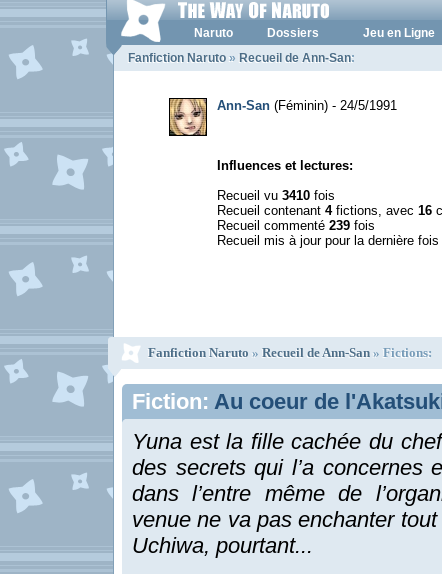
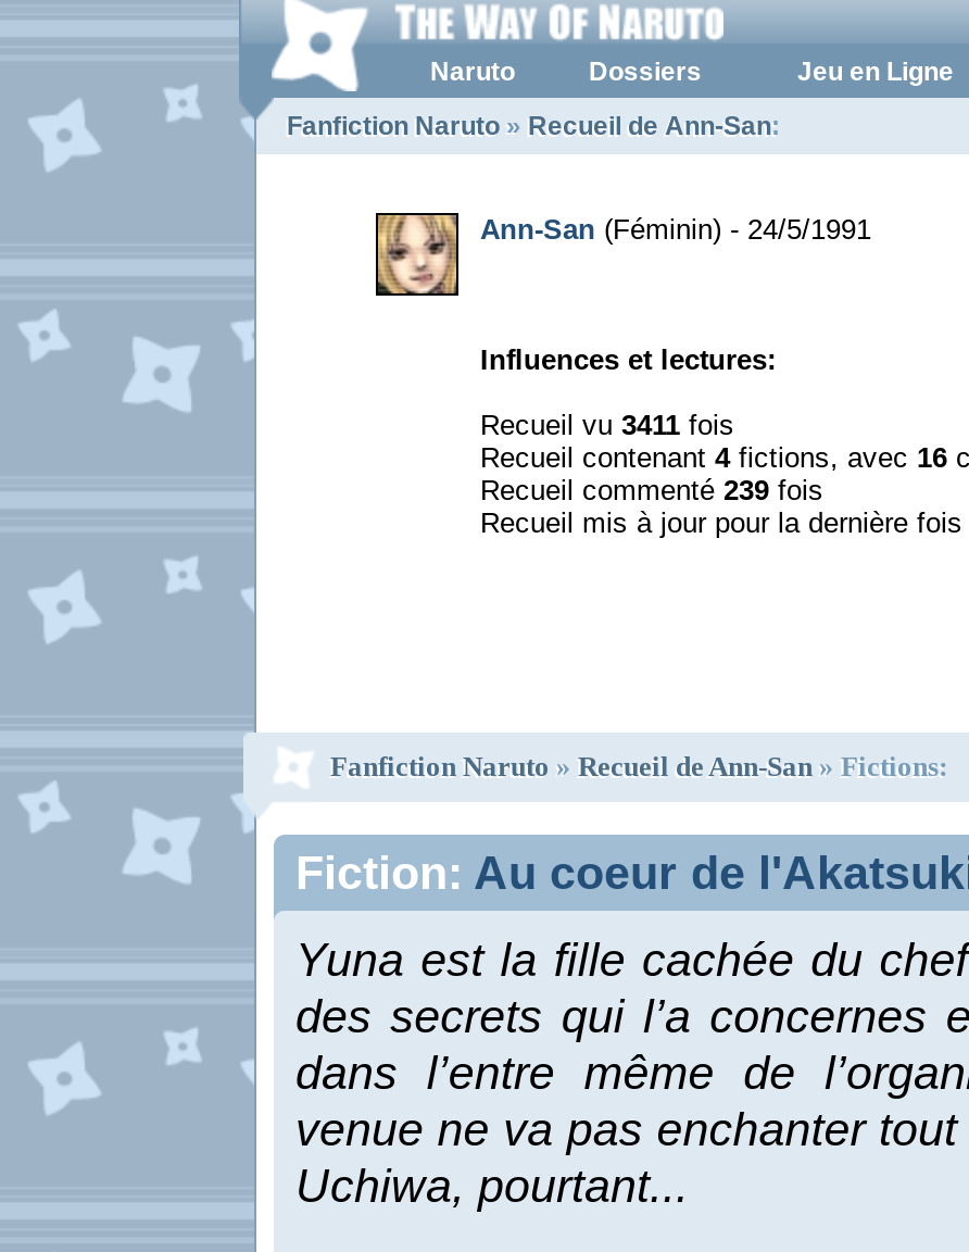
- Recueil vu 3410 fois
+ Recueil vu 3411 fois
